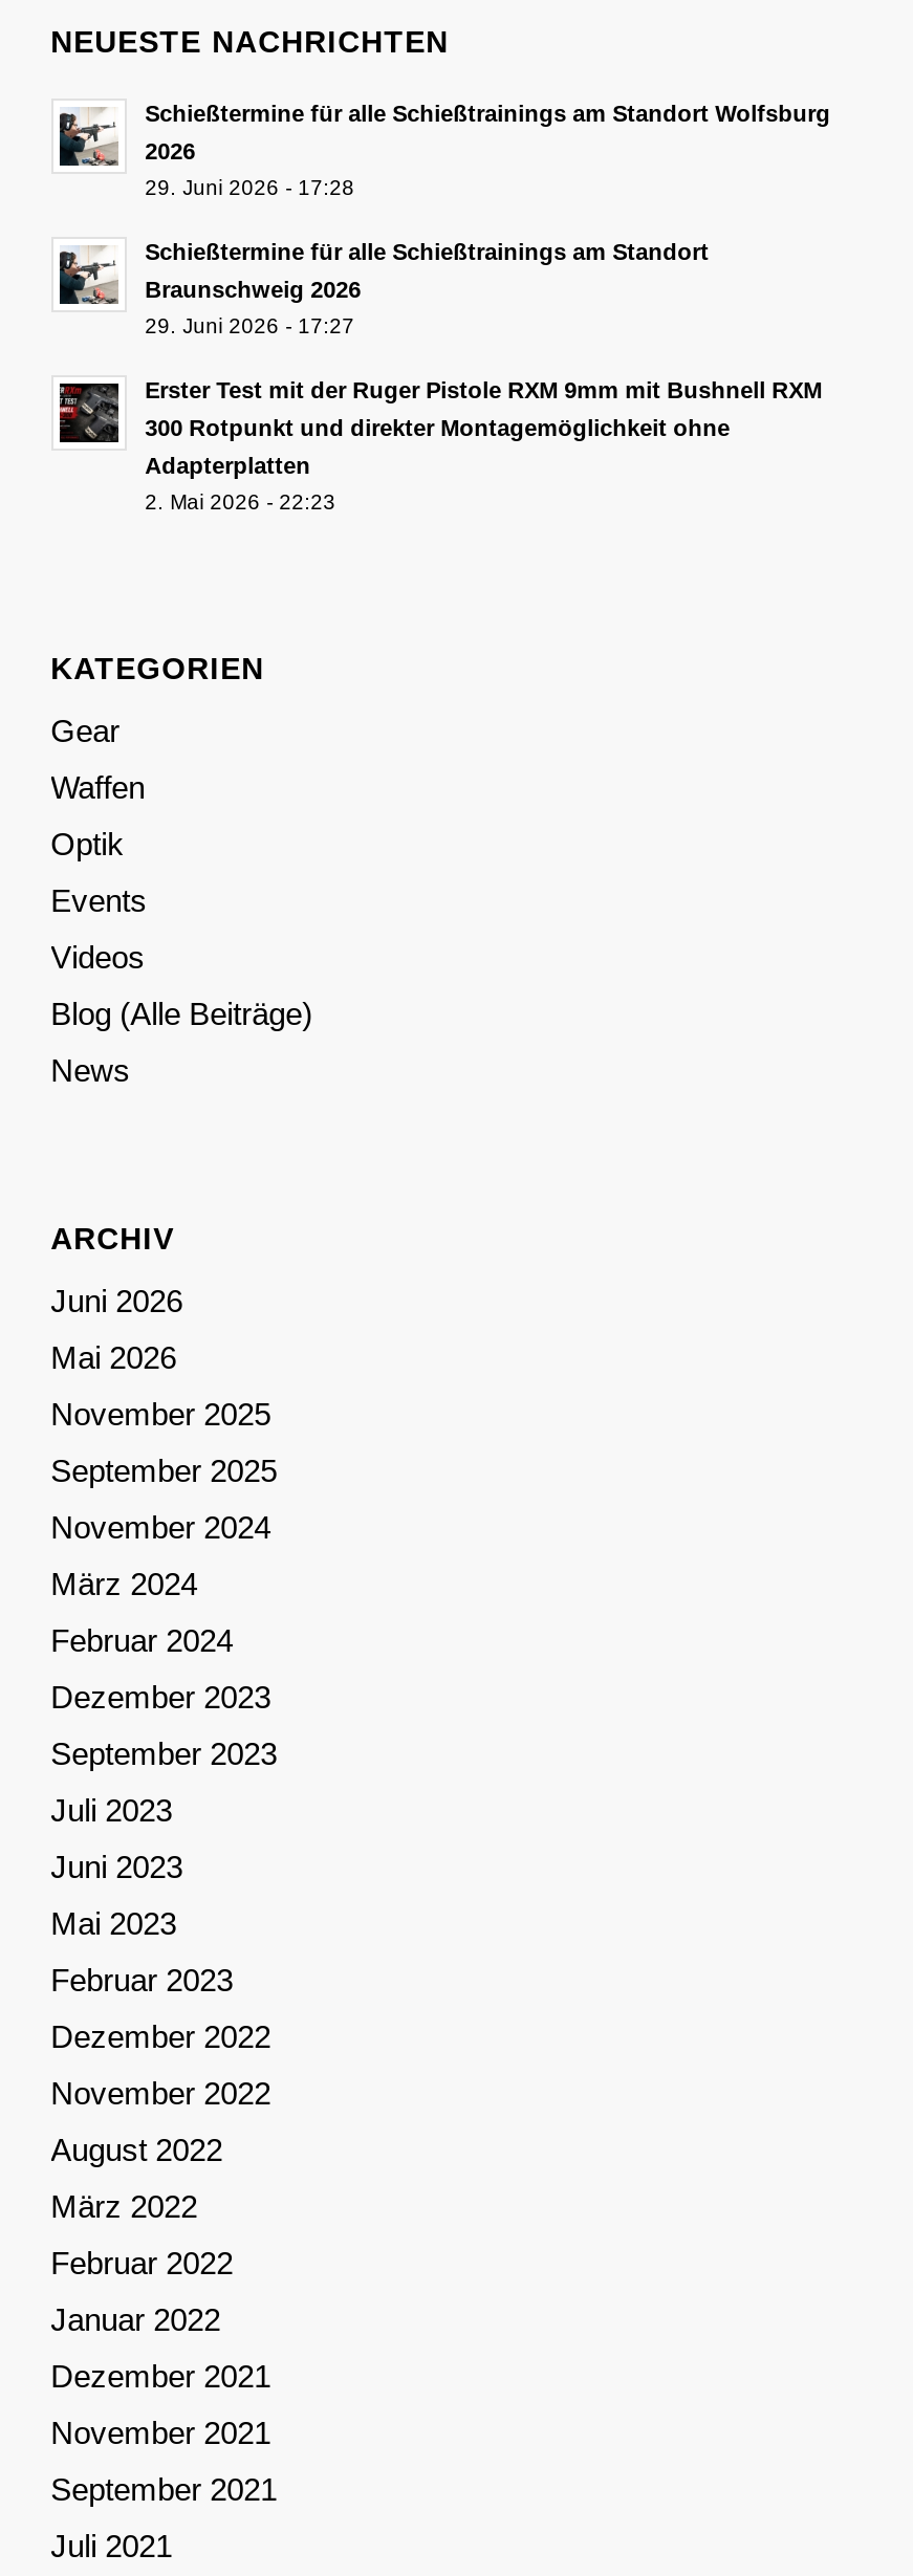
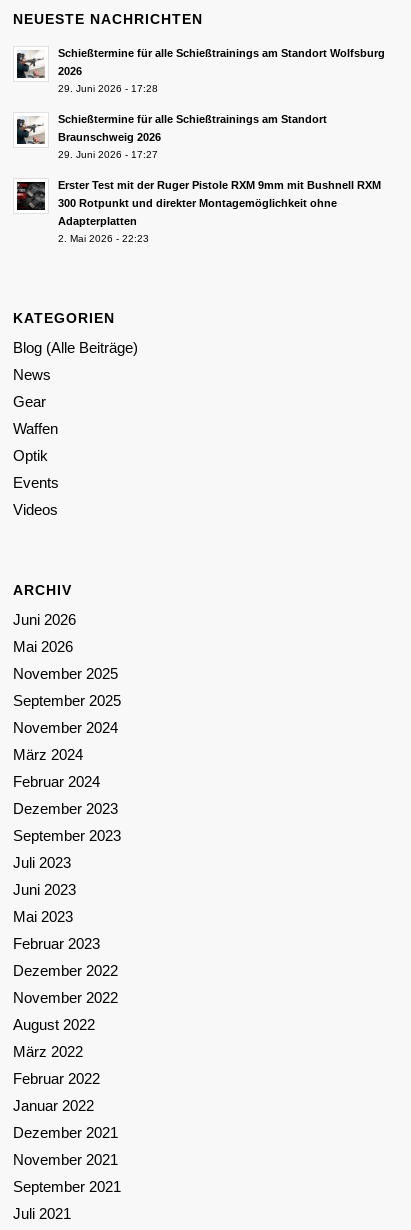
moved down: Gear | Waffen | Optik | Events | Videos

moved up: Blog (Alle Beiträge) | News
